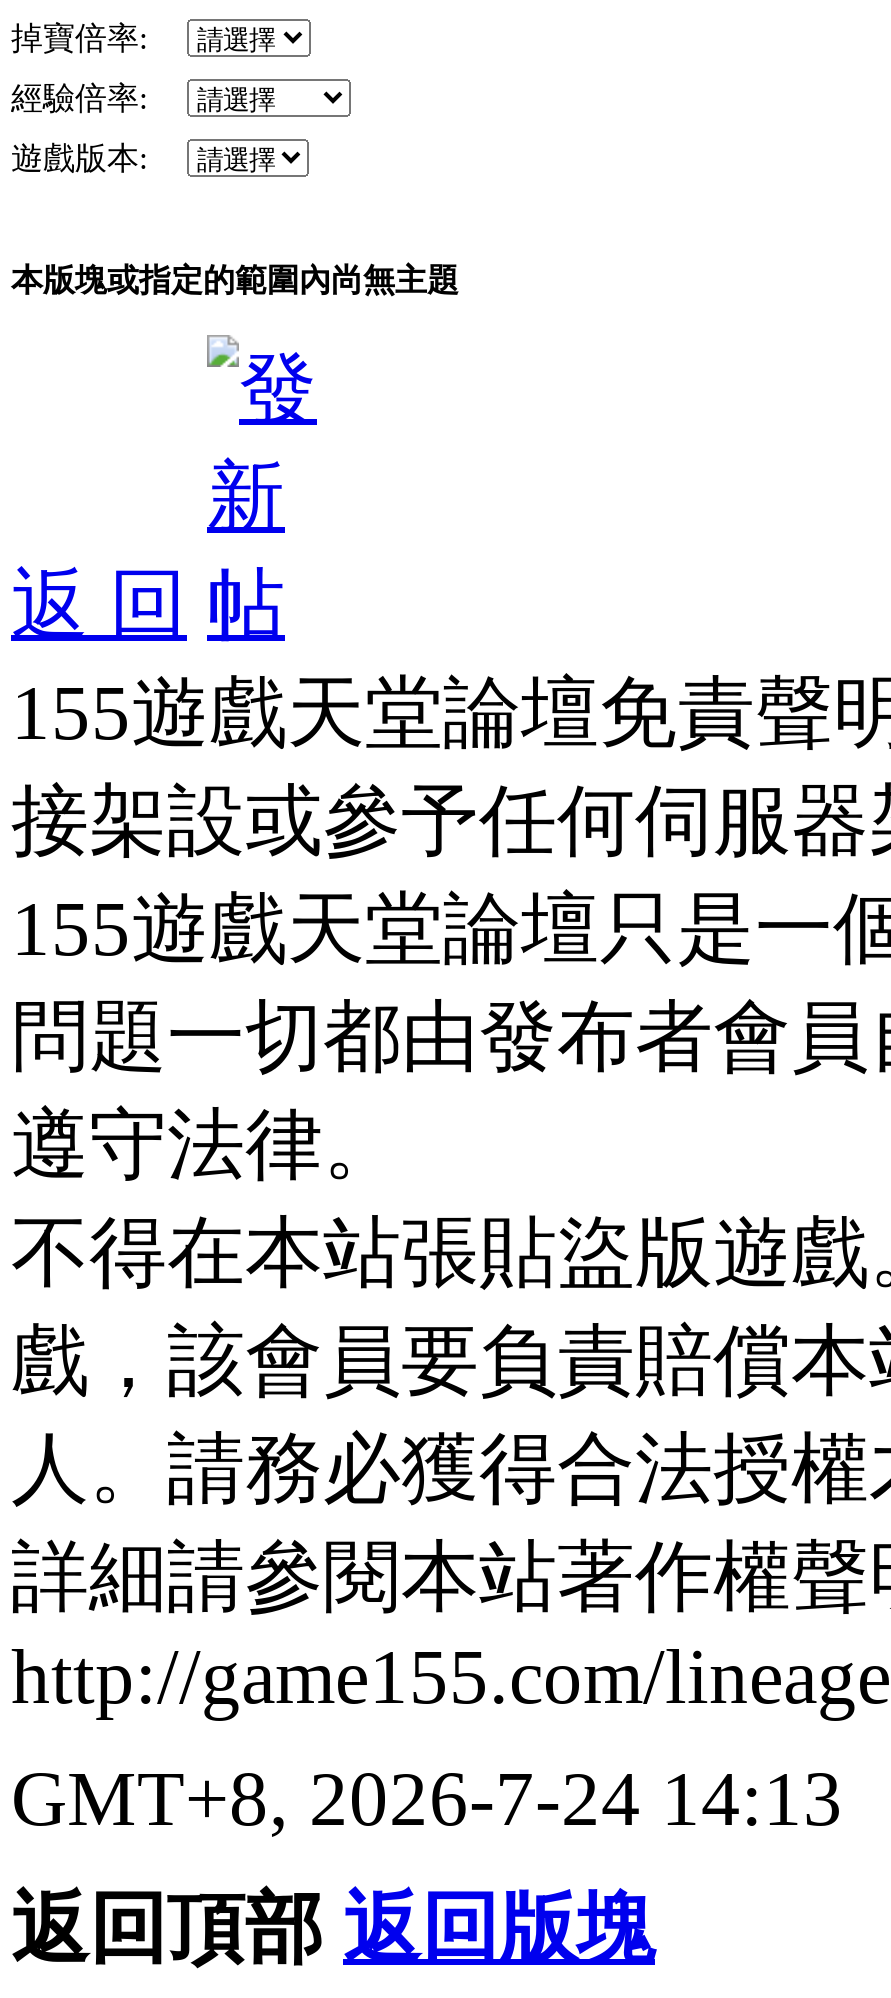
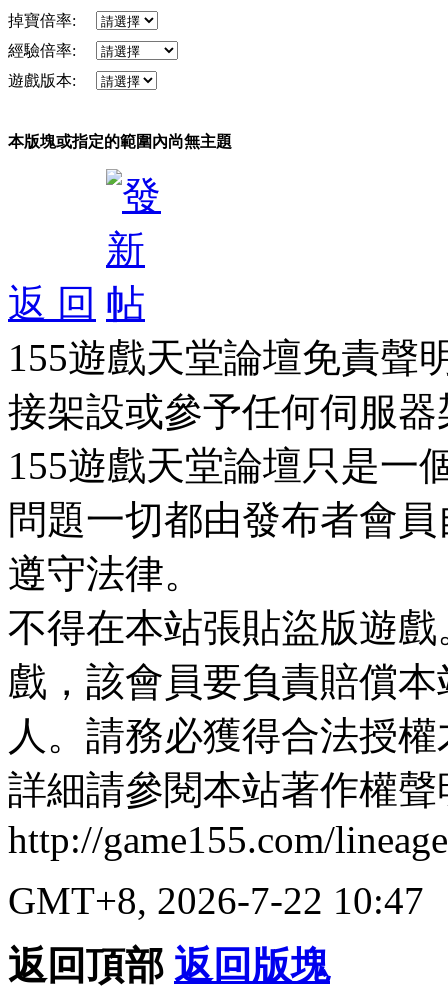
- GMT+8, 2026-7-24 14:13
+ GMT+8, 2026-7-22 10:47
